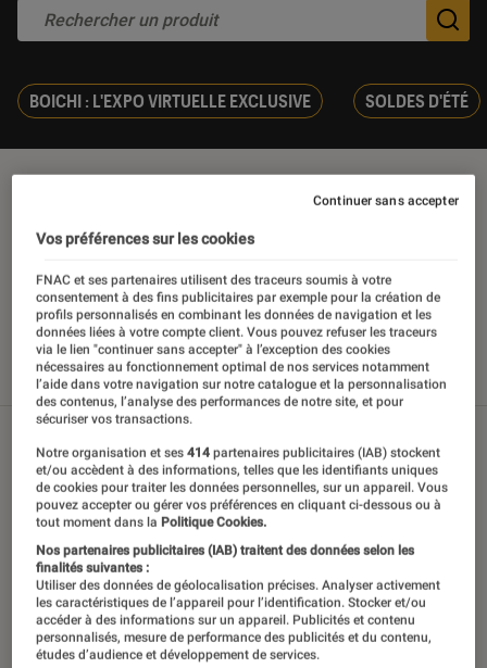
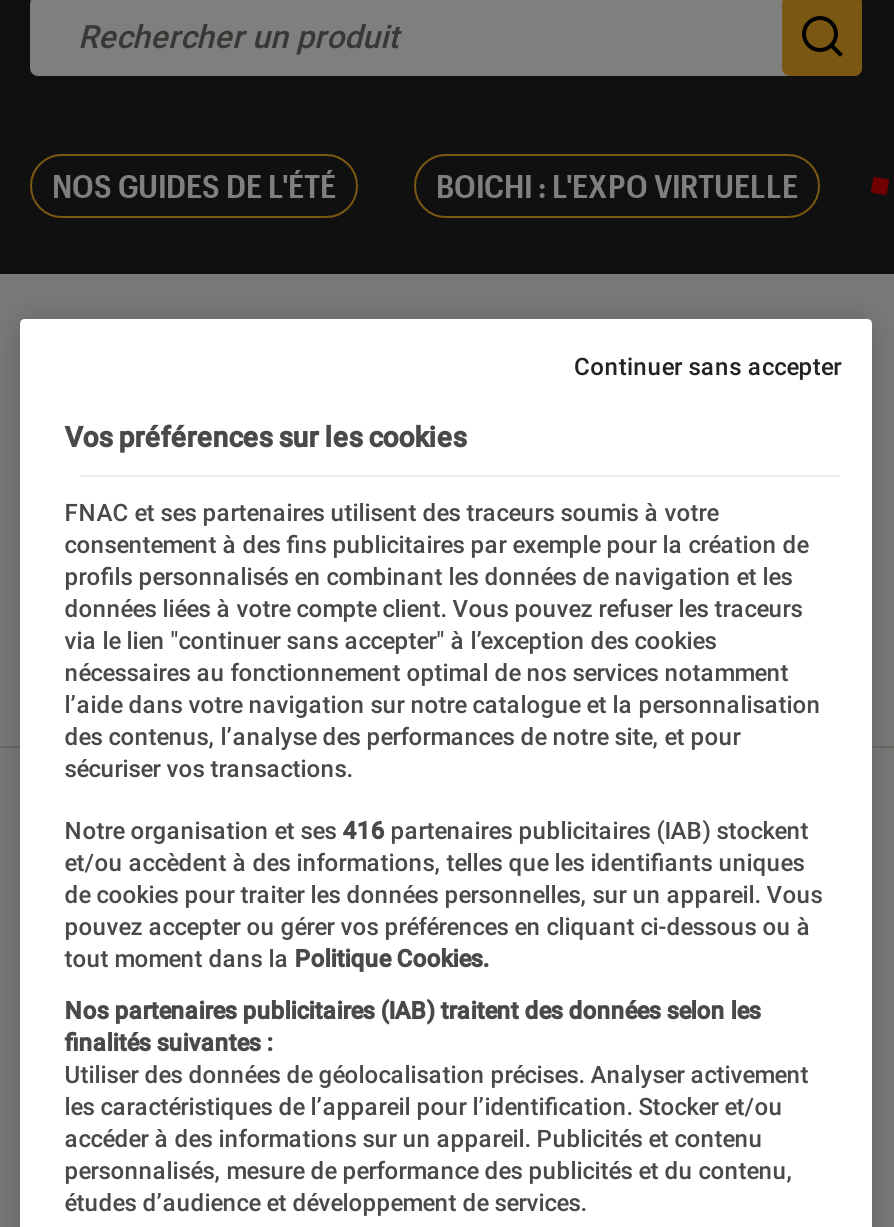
- BOICHI : L'EXPO VIRTUELLE EXCLUSIVE
- SOLDES D'ÉTÉ
+ NOS GUIDES DE L'ÉTÉ
+ BOICHI : L'EXPO VIRTUELLE

- Notre organisation et ses 414 partenaires publicitaires (IAB) stockent
+ Notre organisation et ses 416 partenaires publicitaires (IAB) stockent
